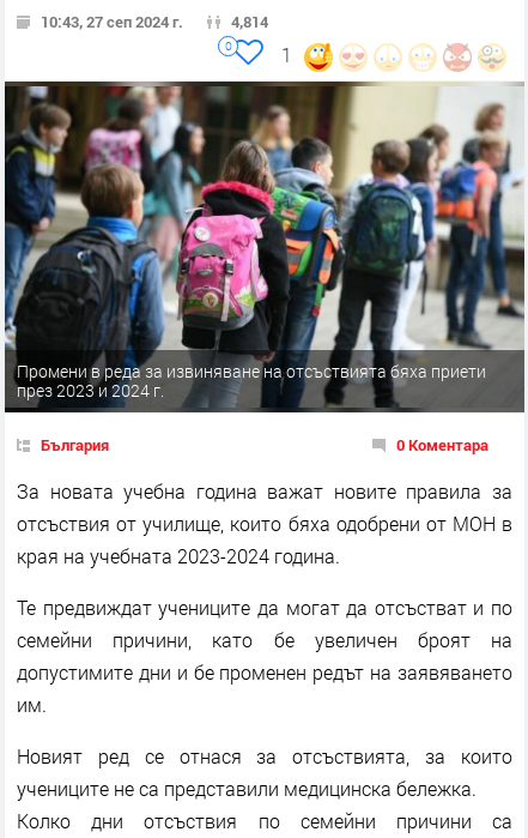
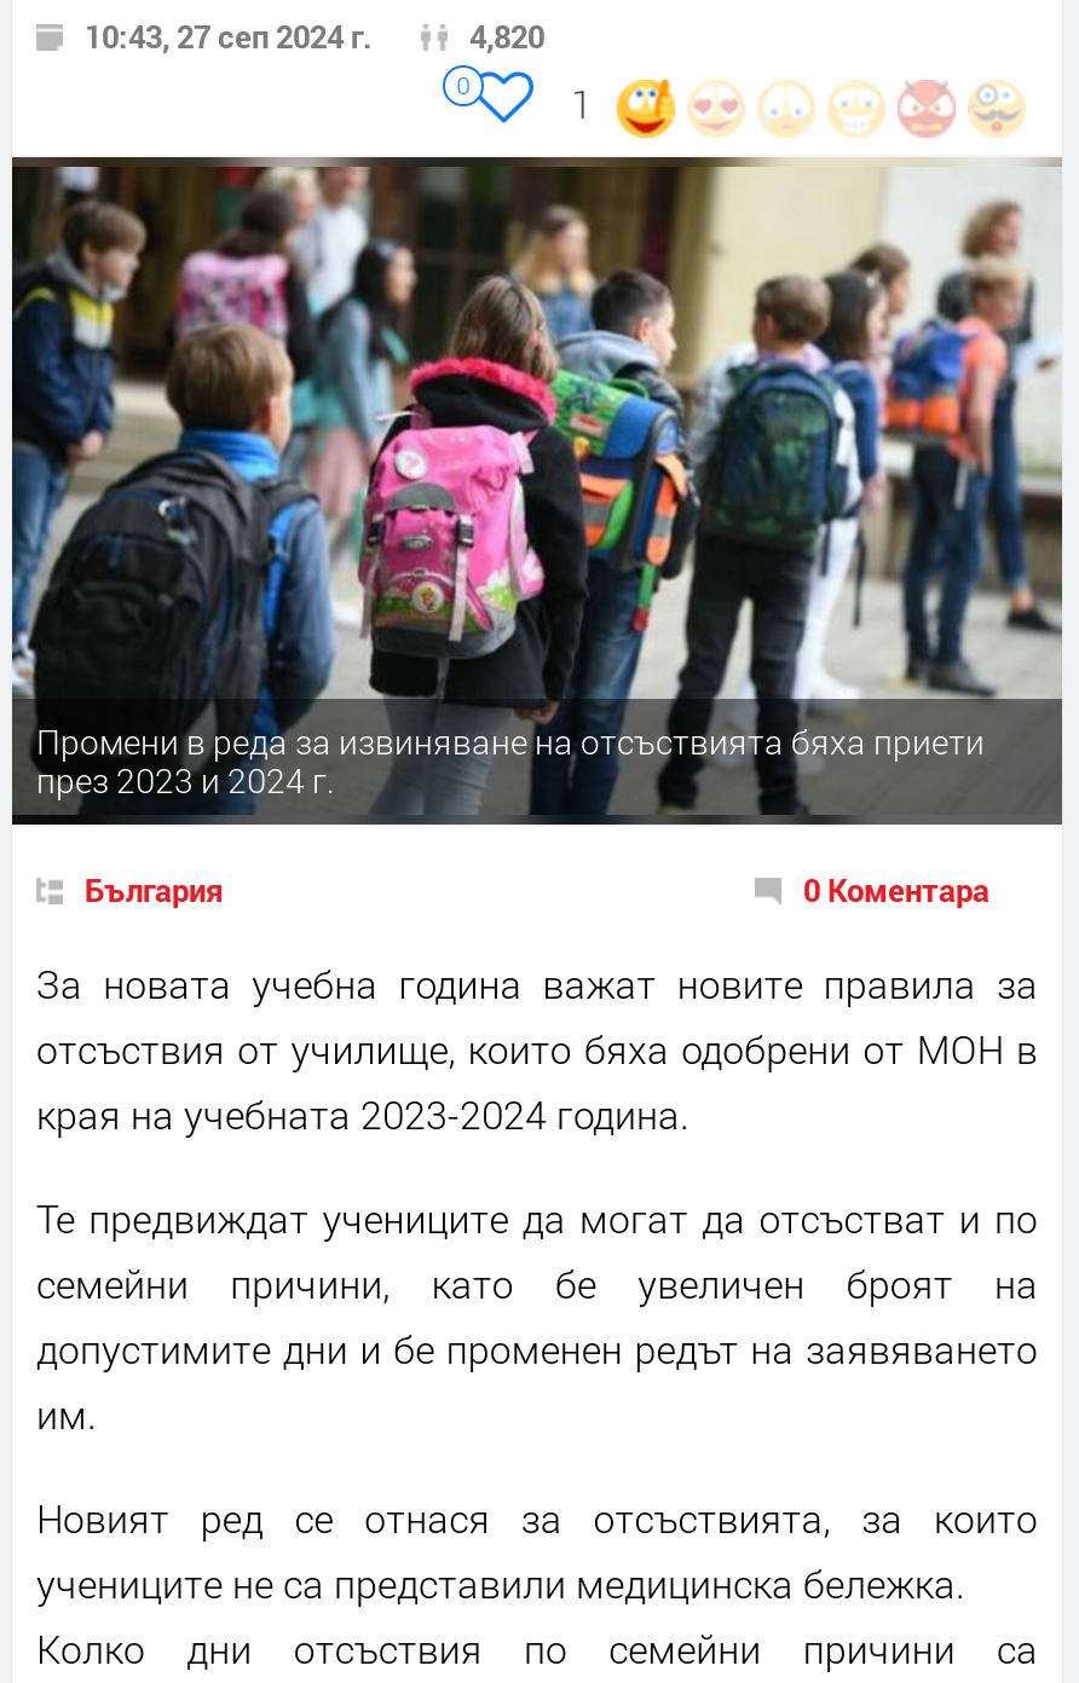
- 4,814
+ 4,820
